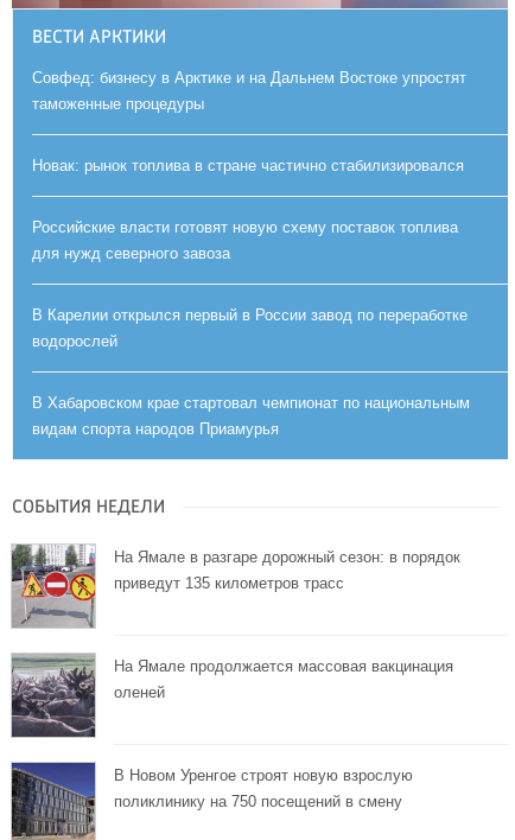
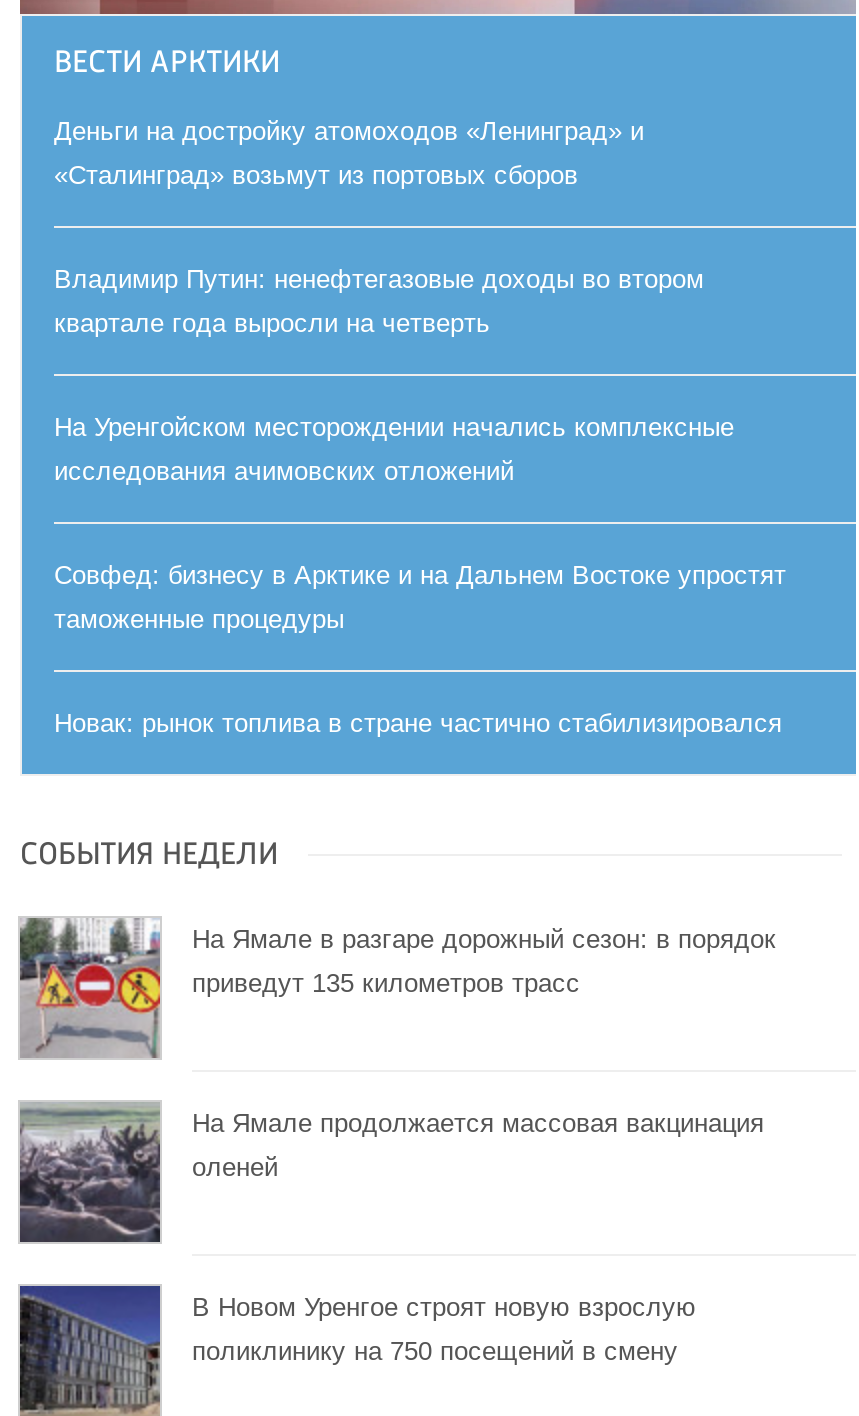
+ Деньги на достройку атомоходов «Ленинград» и
+ «Сталинград» возьмут из портовых сборов
+ Владимир Путин: ненефтегазовые доходы во втором
+ квартале года выросли на четверть
+ На Уренгойском месторождении начались комплексные
+ исследования ачимовских отложений

moved down: Совфед: бизнесу в Арктике и на Дальнем Востоке упростят | таможенные процедуры | Новак: рынок топлива в стране частично стабилизировался

- Российские власти готовят новую схему поставок топлива
- для нужд северного завоза
- В Карелии открылся первый в России завод по переработке
- водорослей
- В Хабаровском крае стартовал чемпионат по национальным
- видам спорта народов Приамурья
